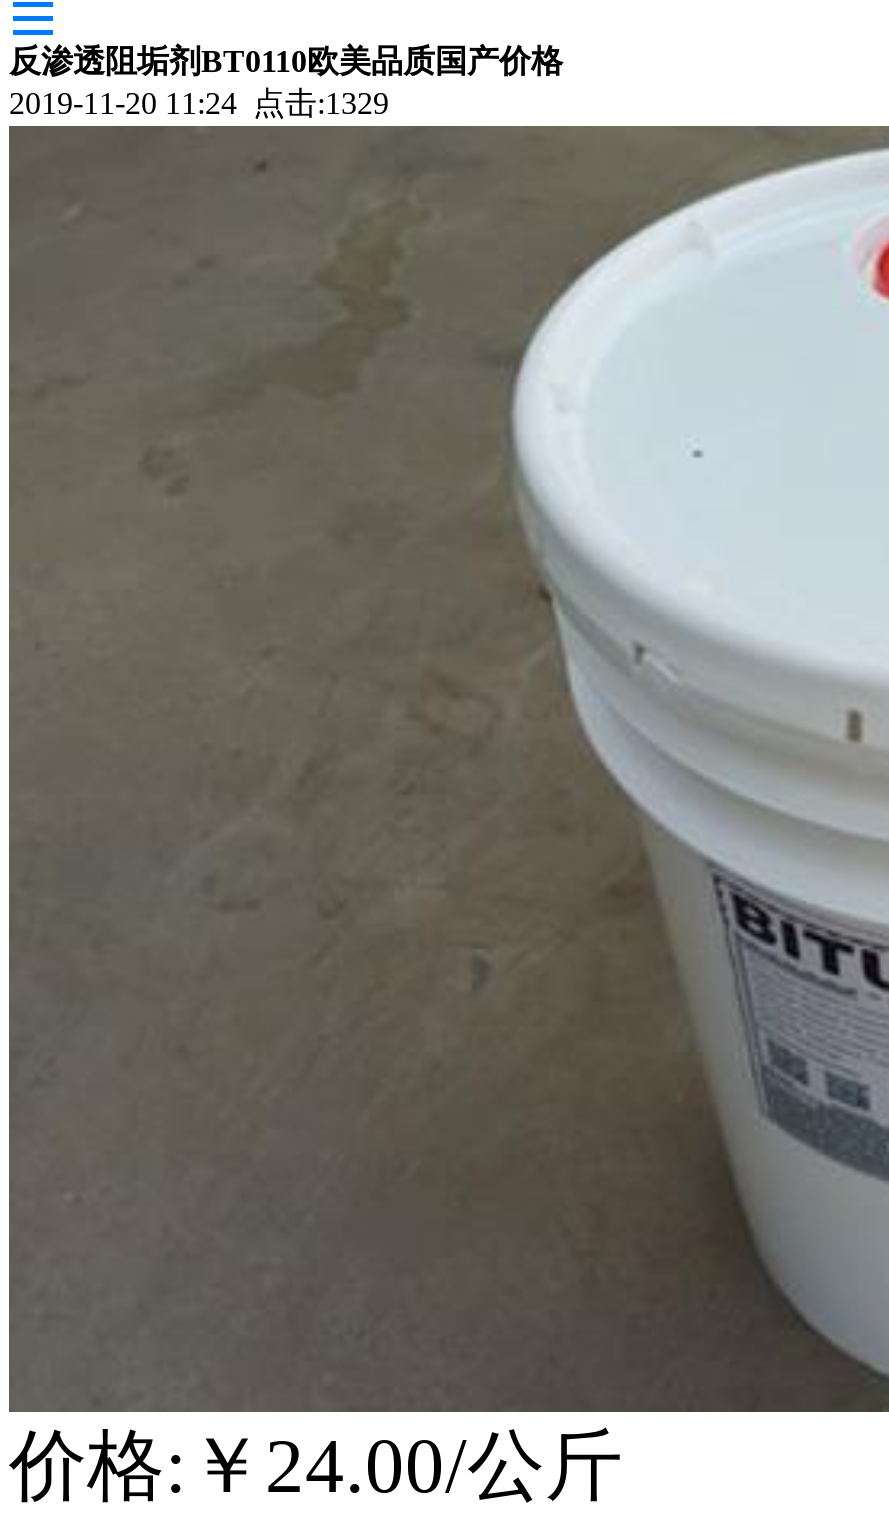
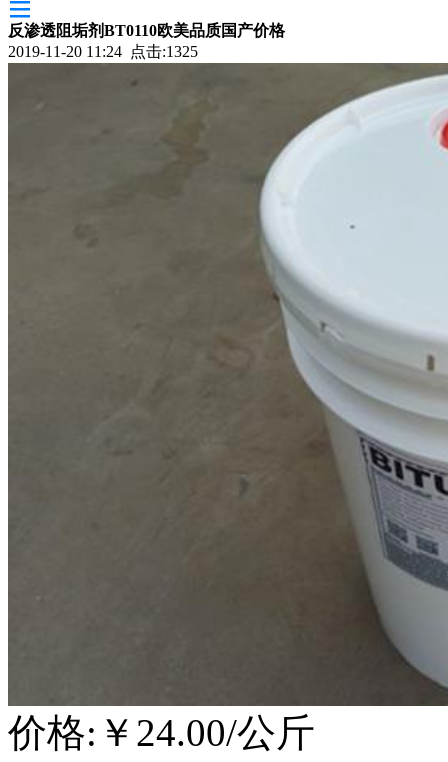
- 2019-11-20 11:24 点击:1329
+ 2019-11-20 11:24 点击:1325
